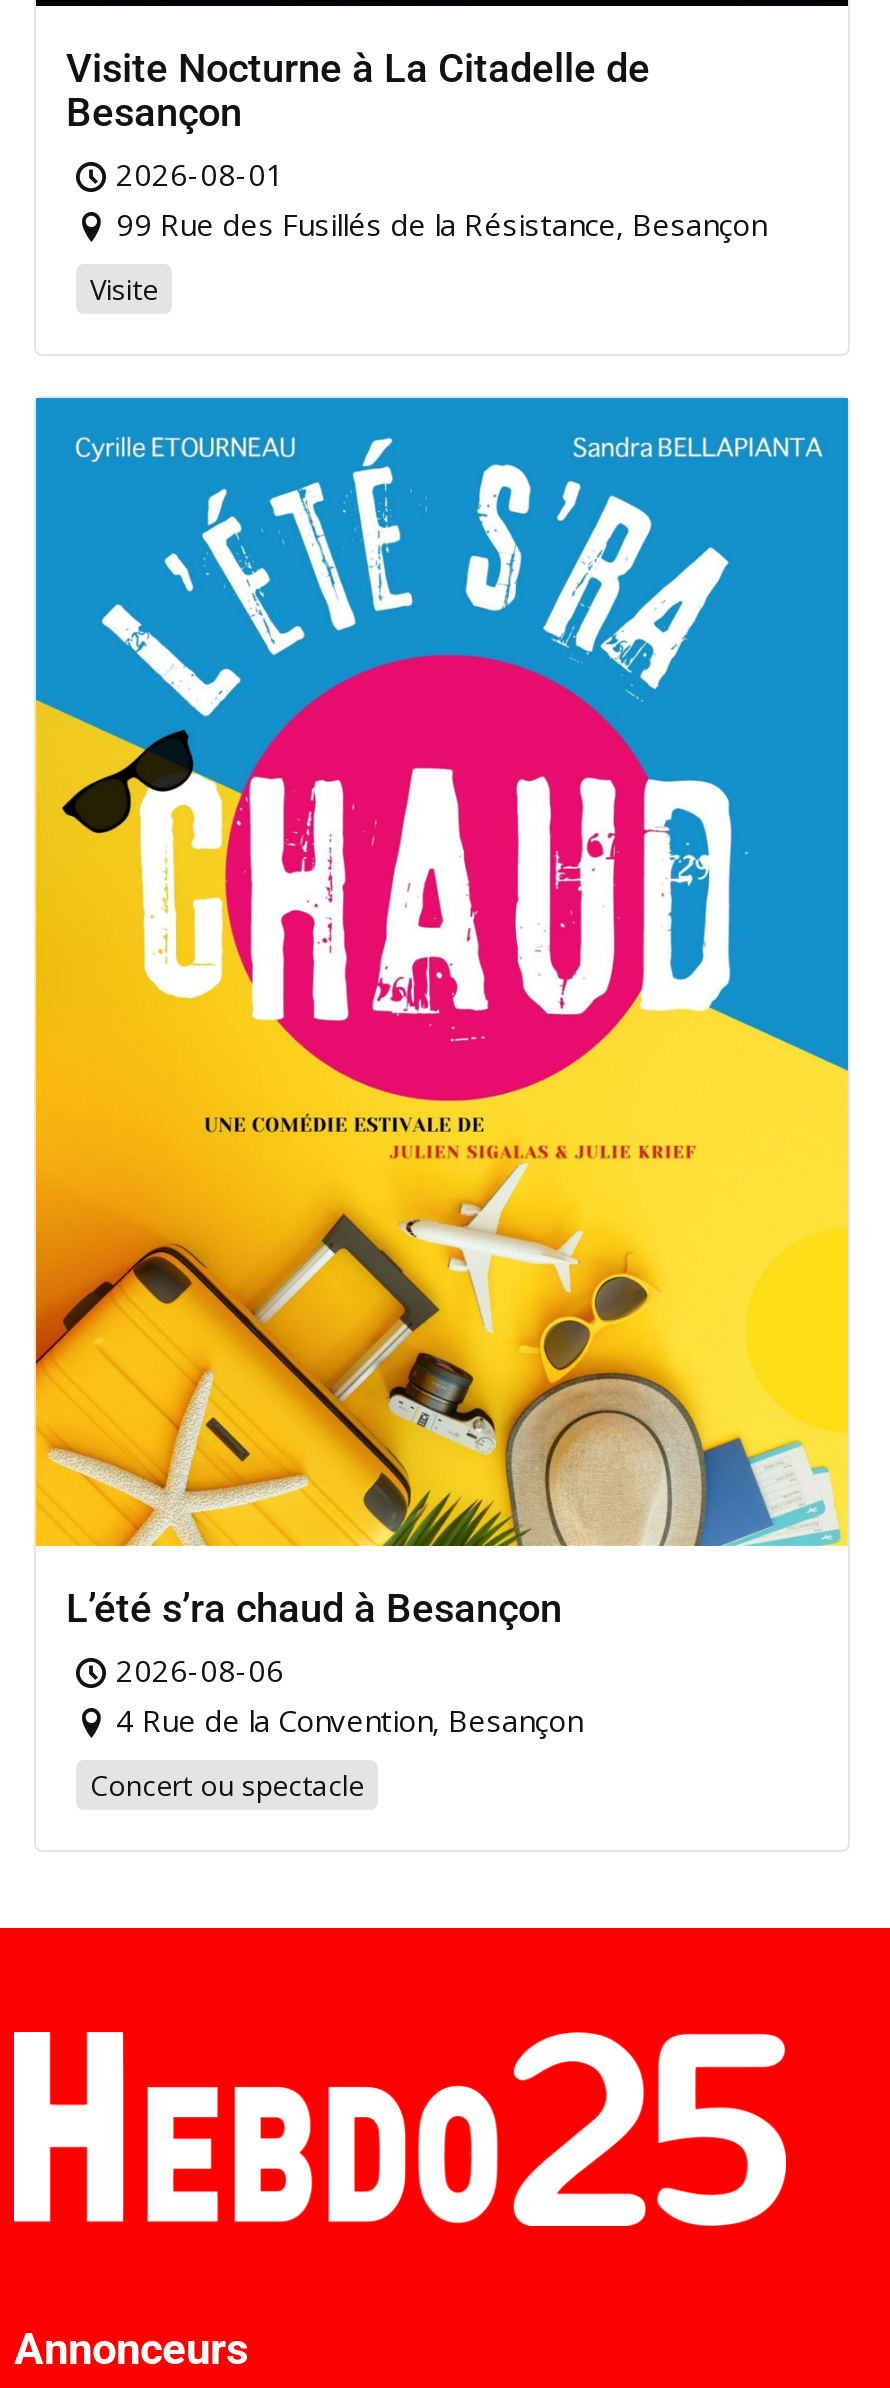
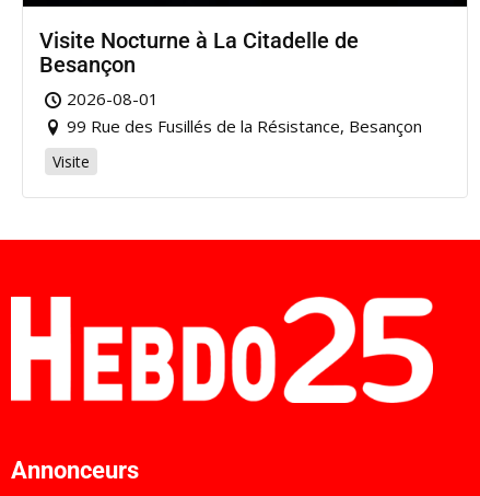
- [image]
- L’été s’ra chaud à Besançon
- 2026-08-06
- 4 Rue de la Convention, Besançon
- Concert ou spectacle
